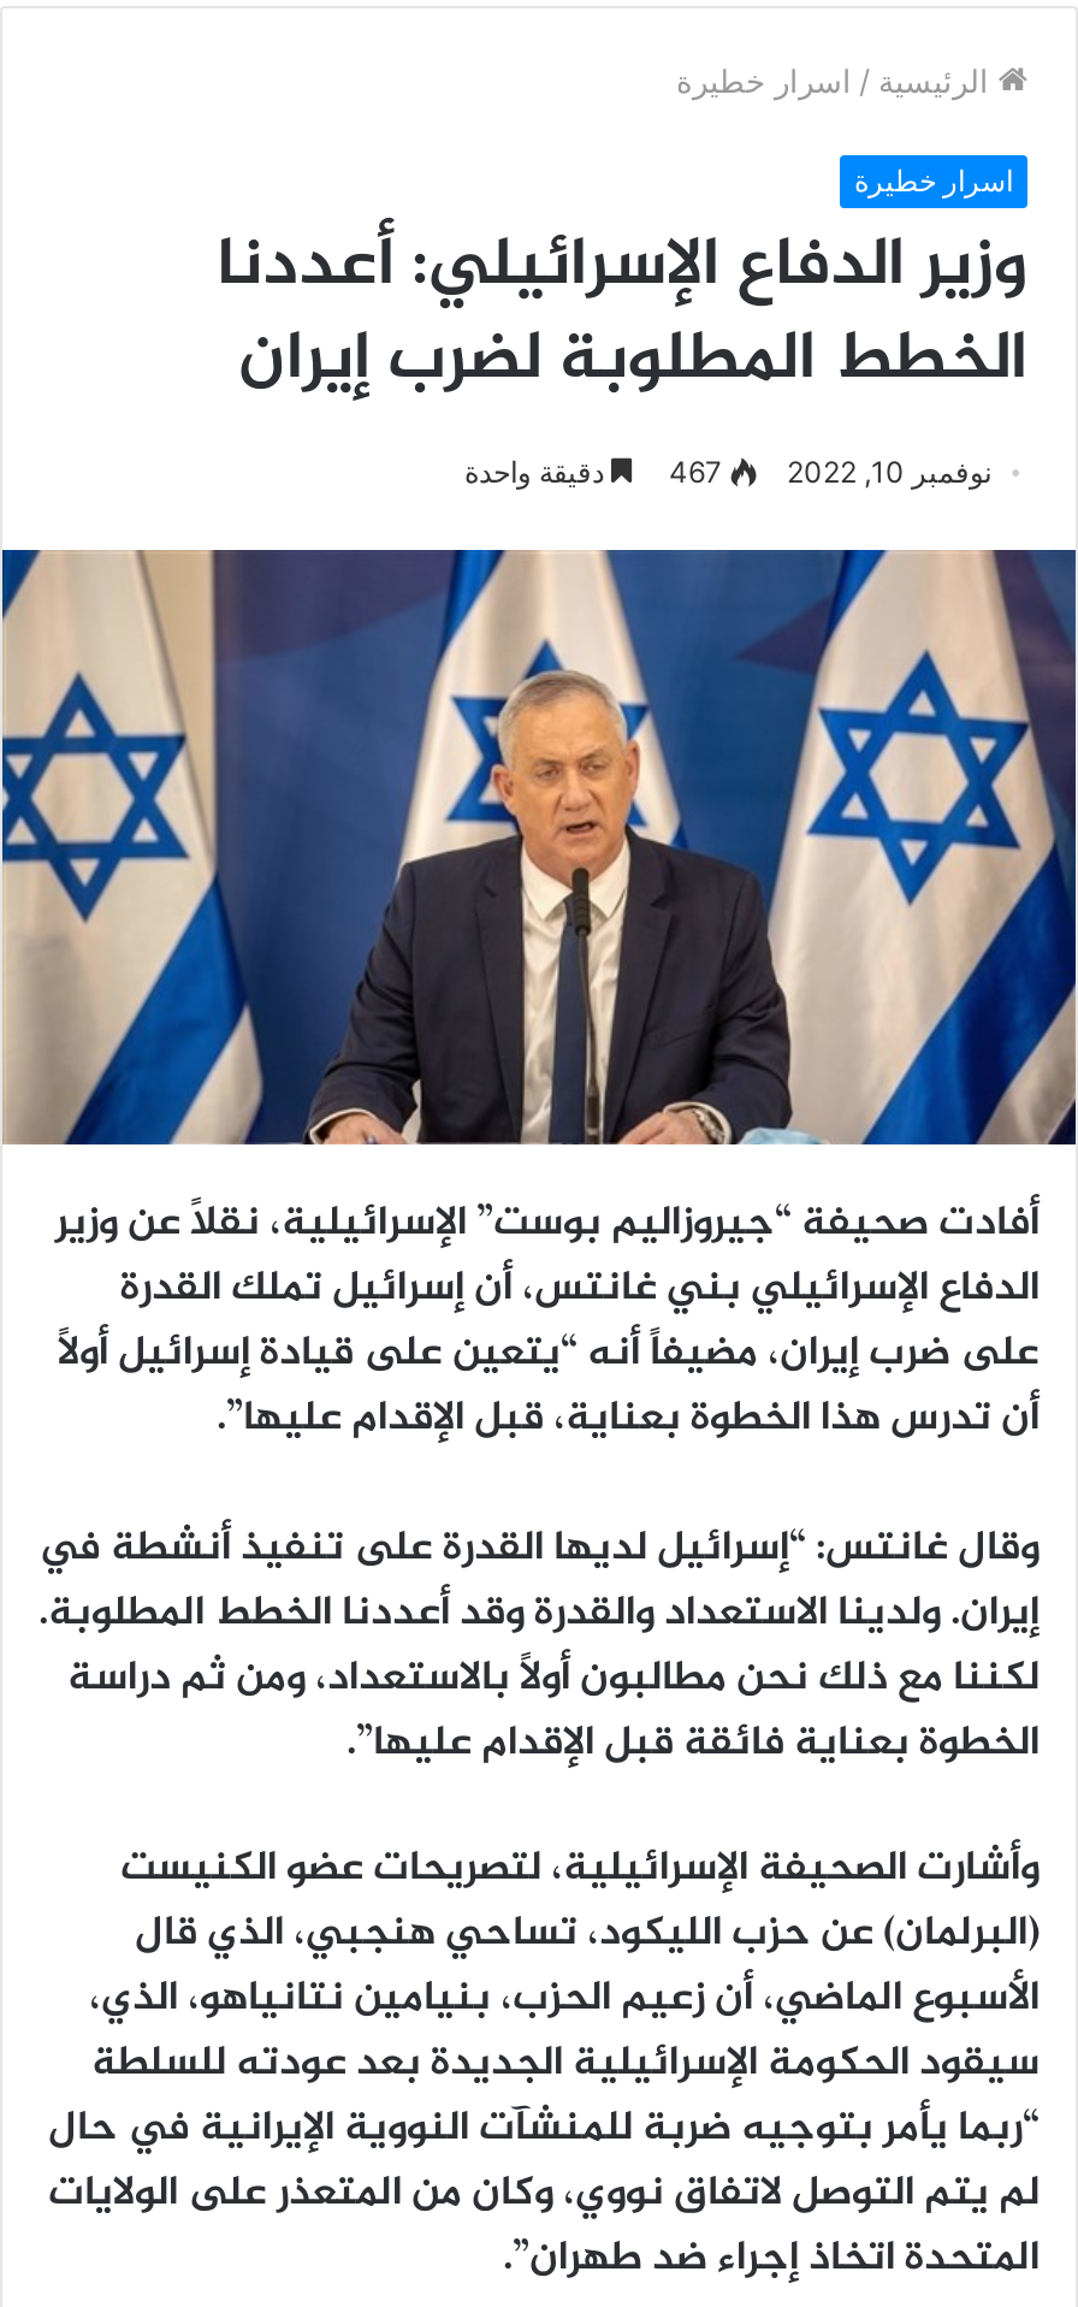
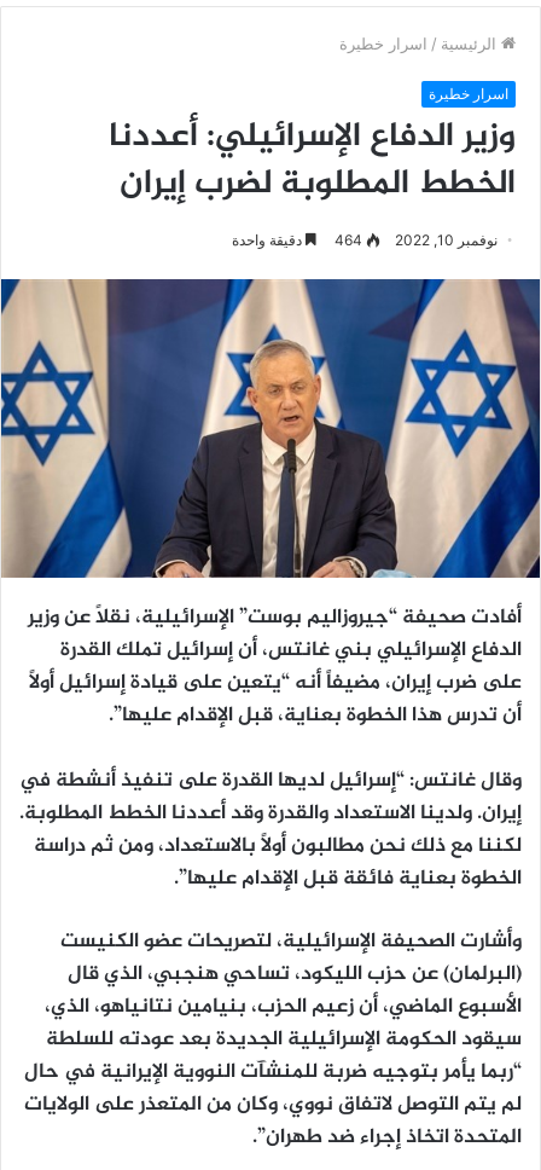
- 467 دقيقة واحدة
+ 464 دقيقة واحدة
